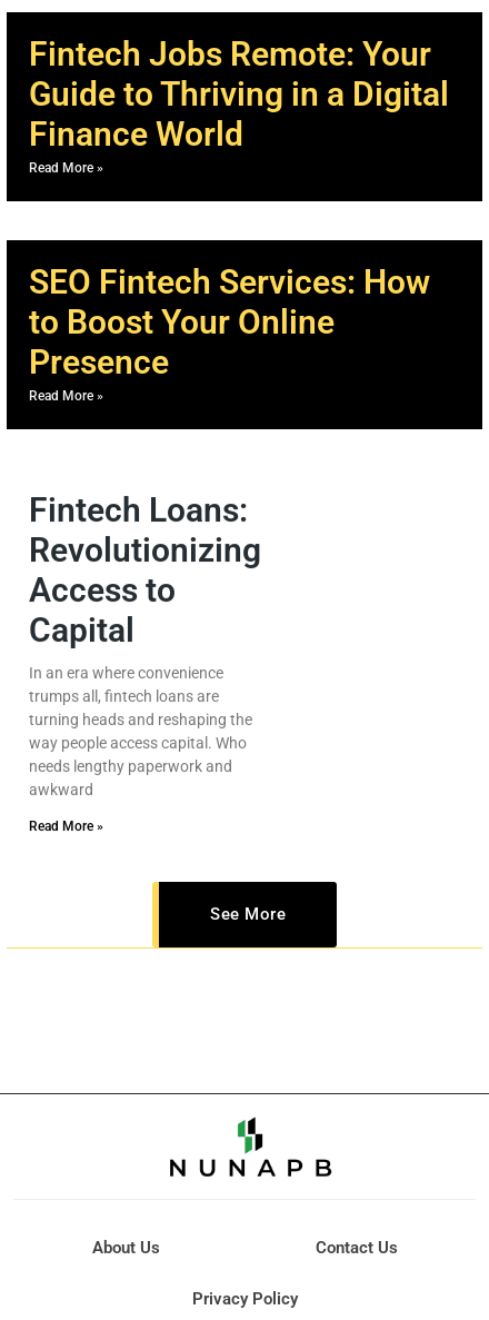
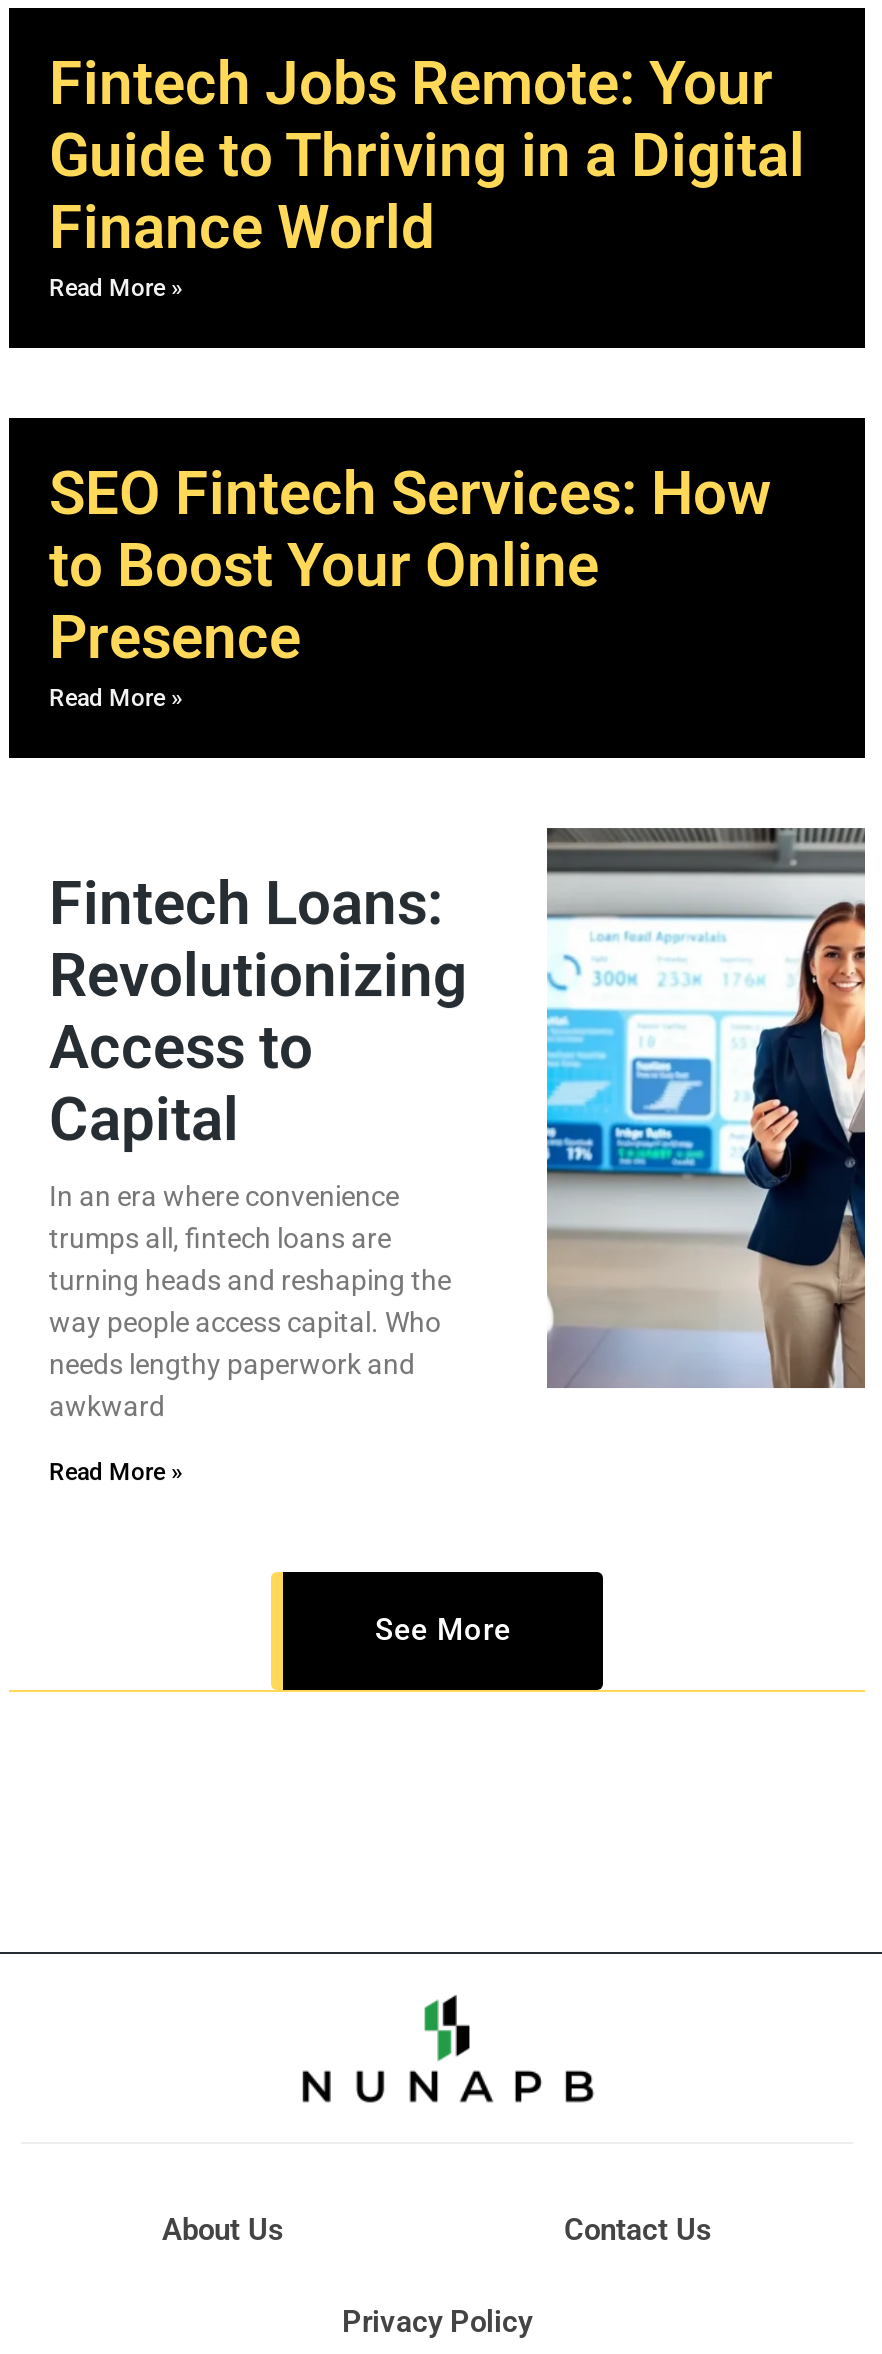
+ [image]
